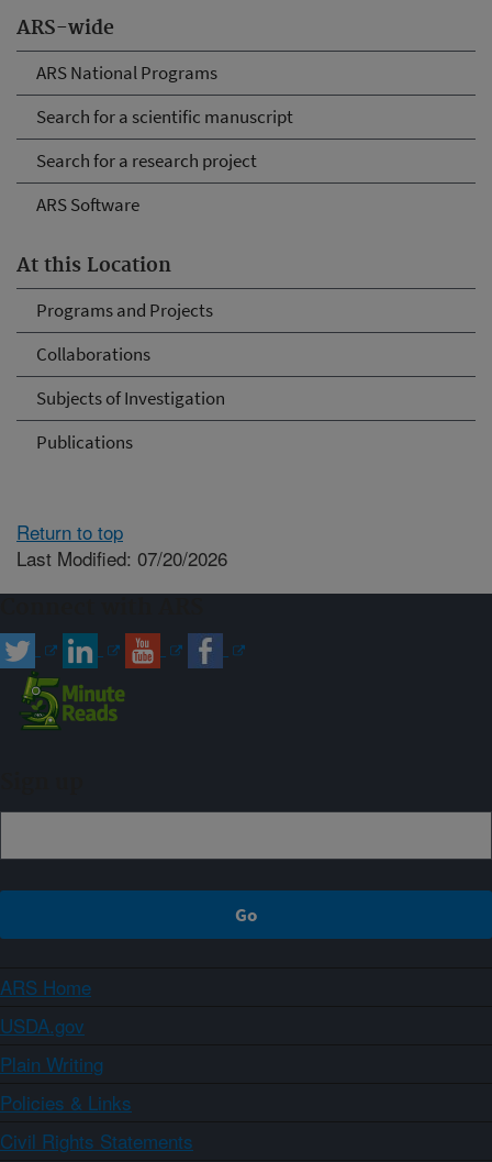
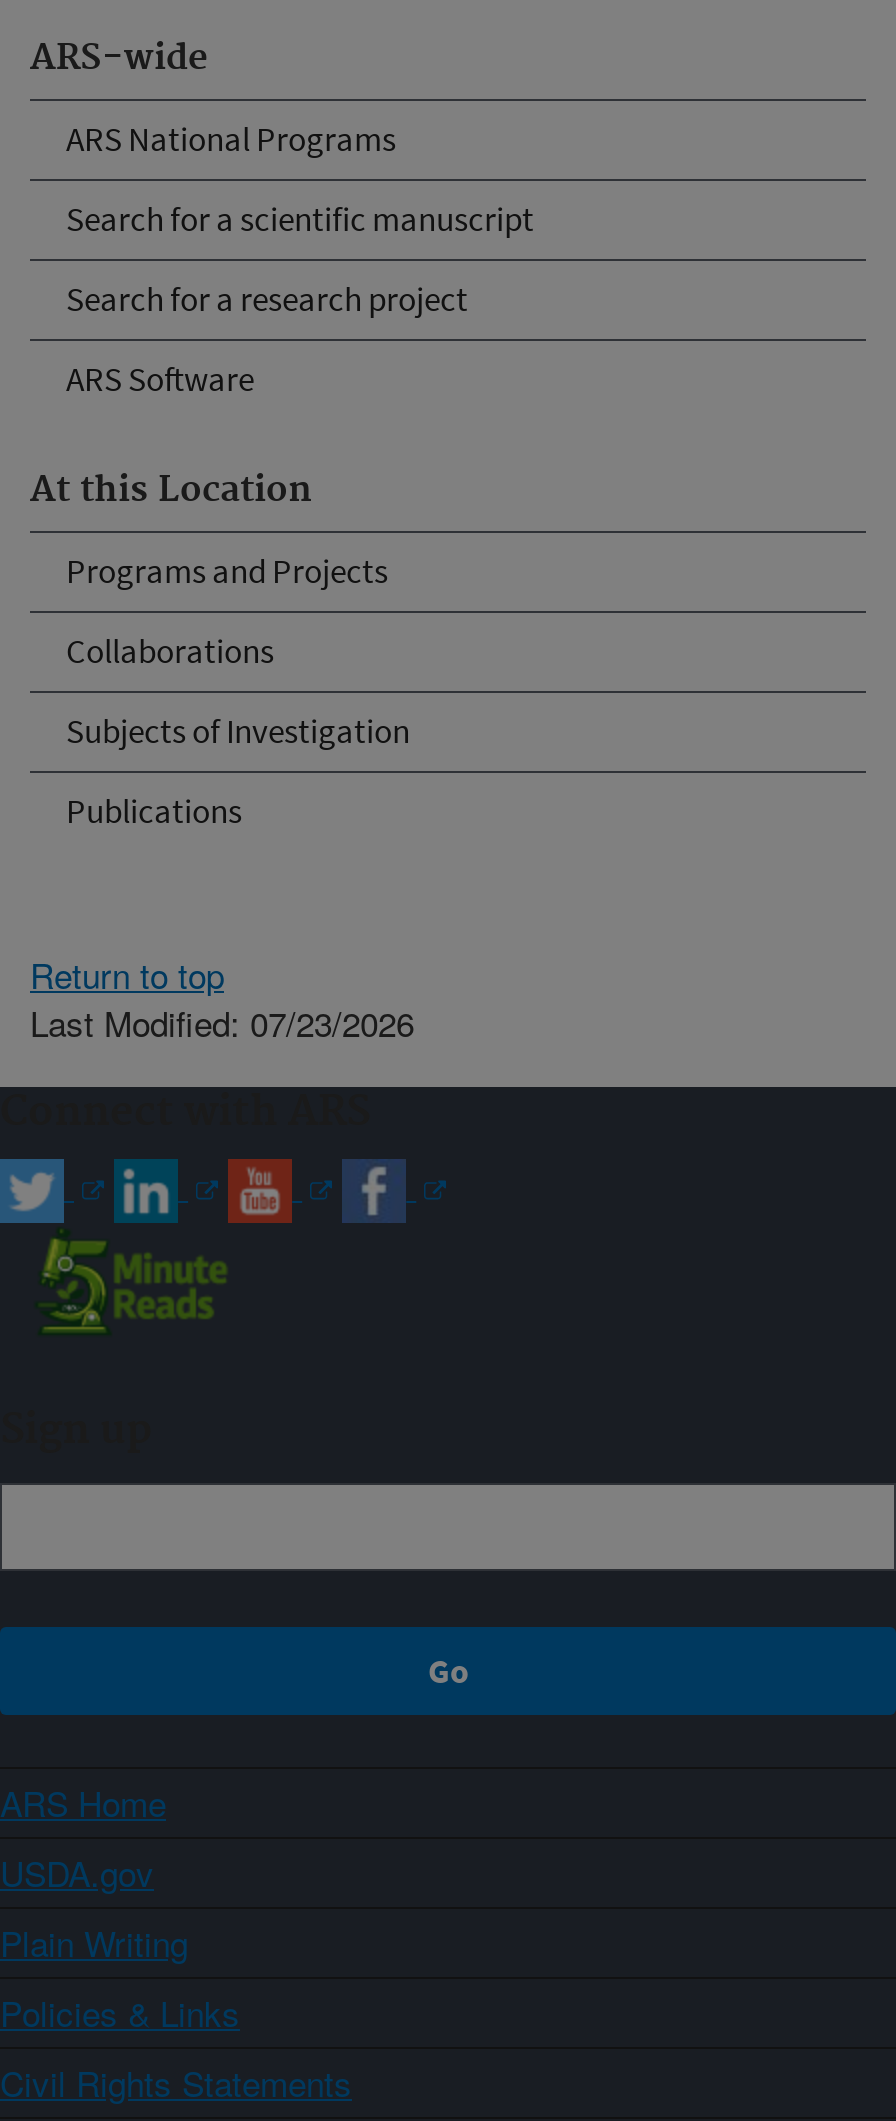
- Last Modified: 07/20/2026
+ Last Modified: 07/23/2026
